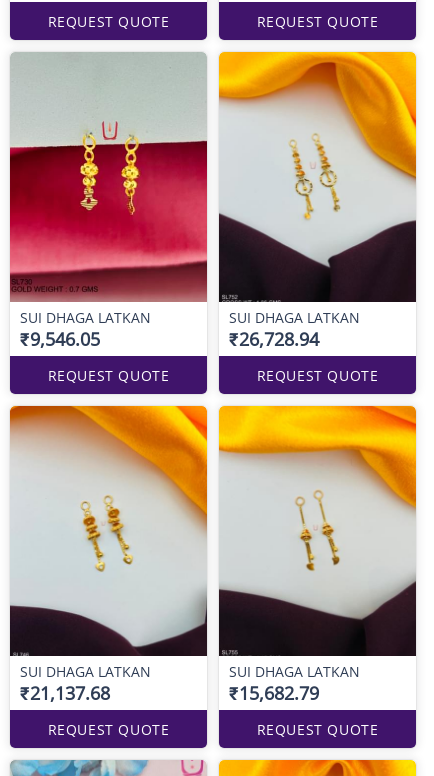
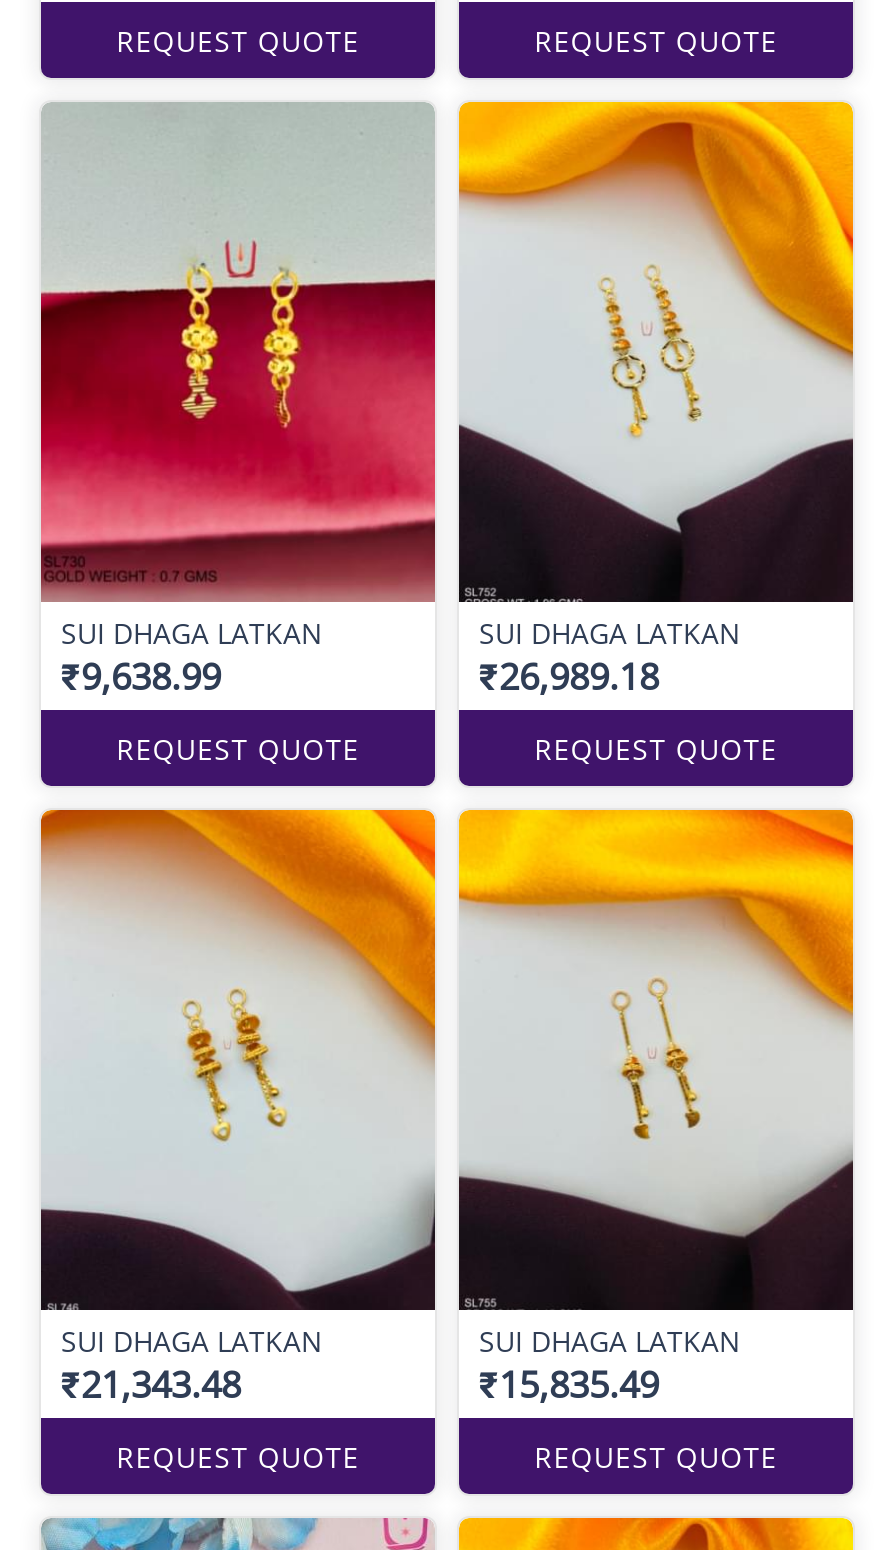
- ₹9,546.05
+ ₹9,638.99

- ₹26,728.94
+ ₹26,989.18

- ₹21,137.68
+ ₹21,343.48

- ₹15,682.79
+ ₹15,835.49
